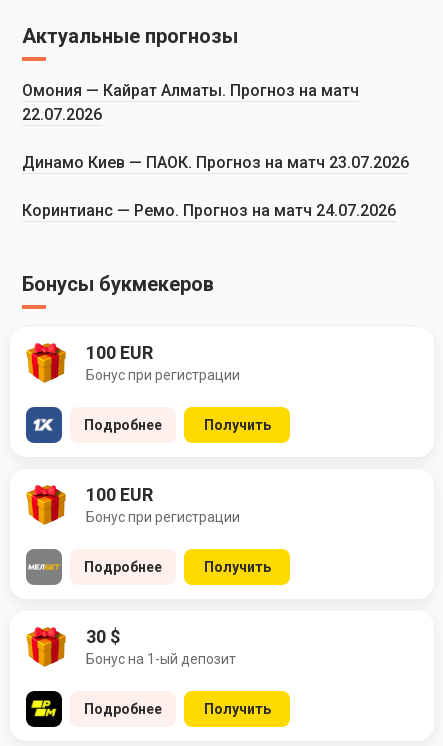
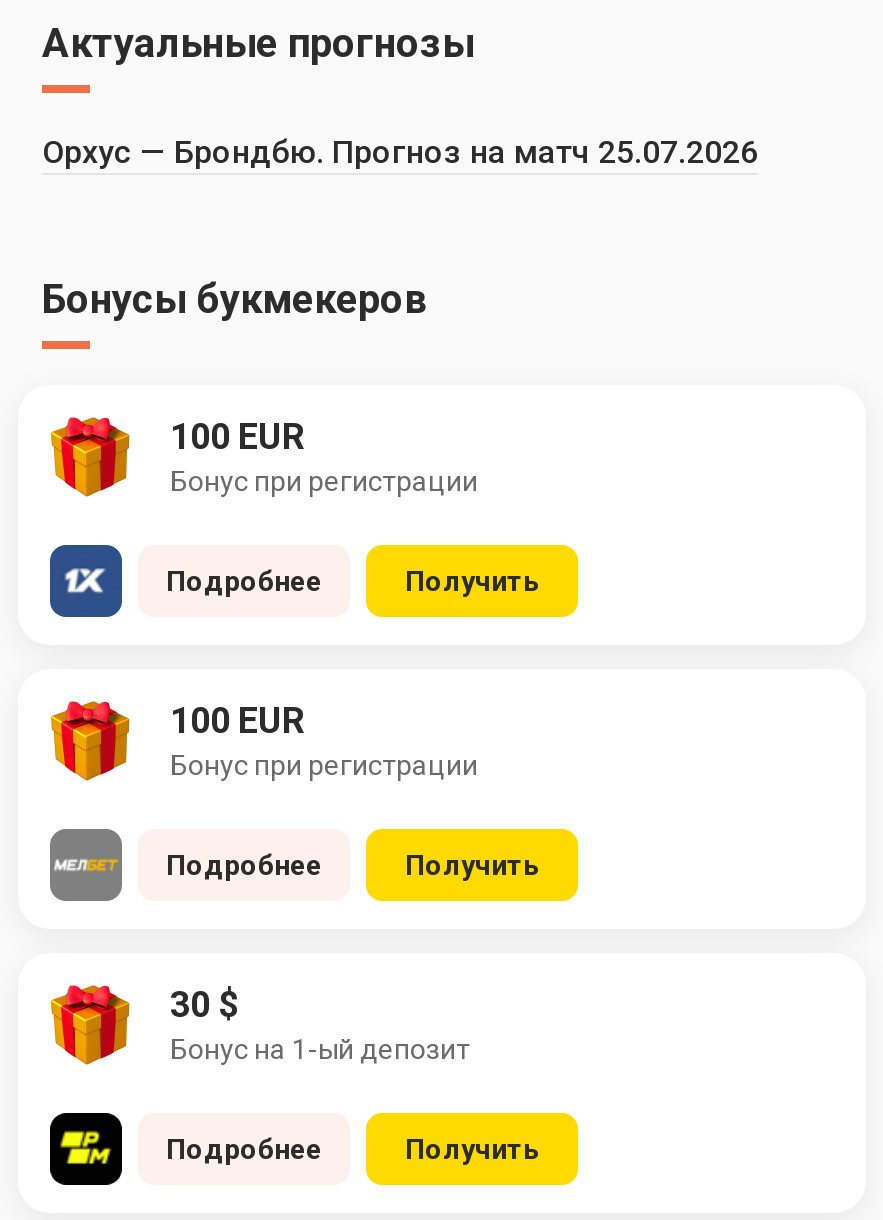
- Омония — Кайрат Алматы. Прогноз на матч
- 22.07.2026
- Динамо Киев — ПАОК. Прогноз на матч 23.07.2026
- Коринтианс — Ремо. Прогноз на матч 24.07.2026
+ Орхус — Брондбю. Прогноз на матч 25.07.2026
